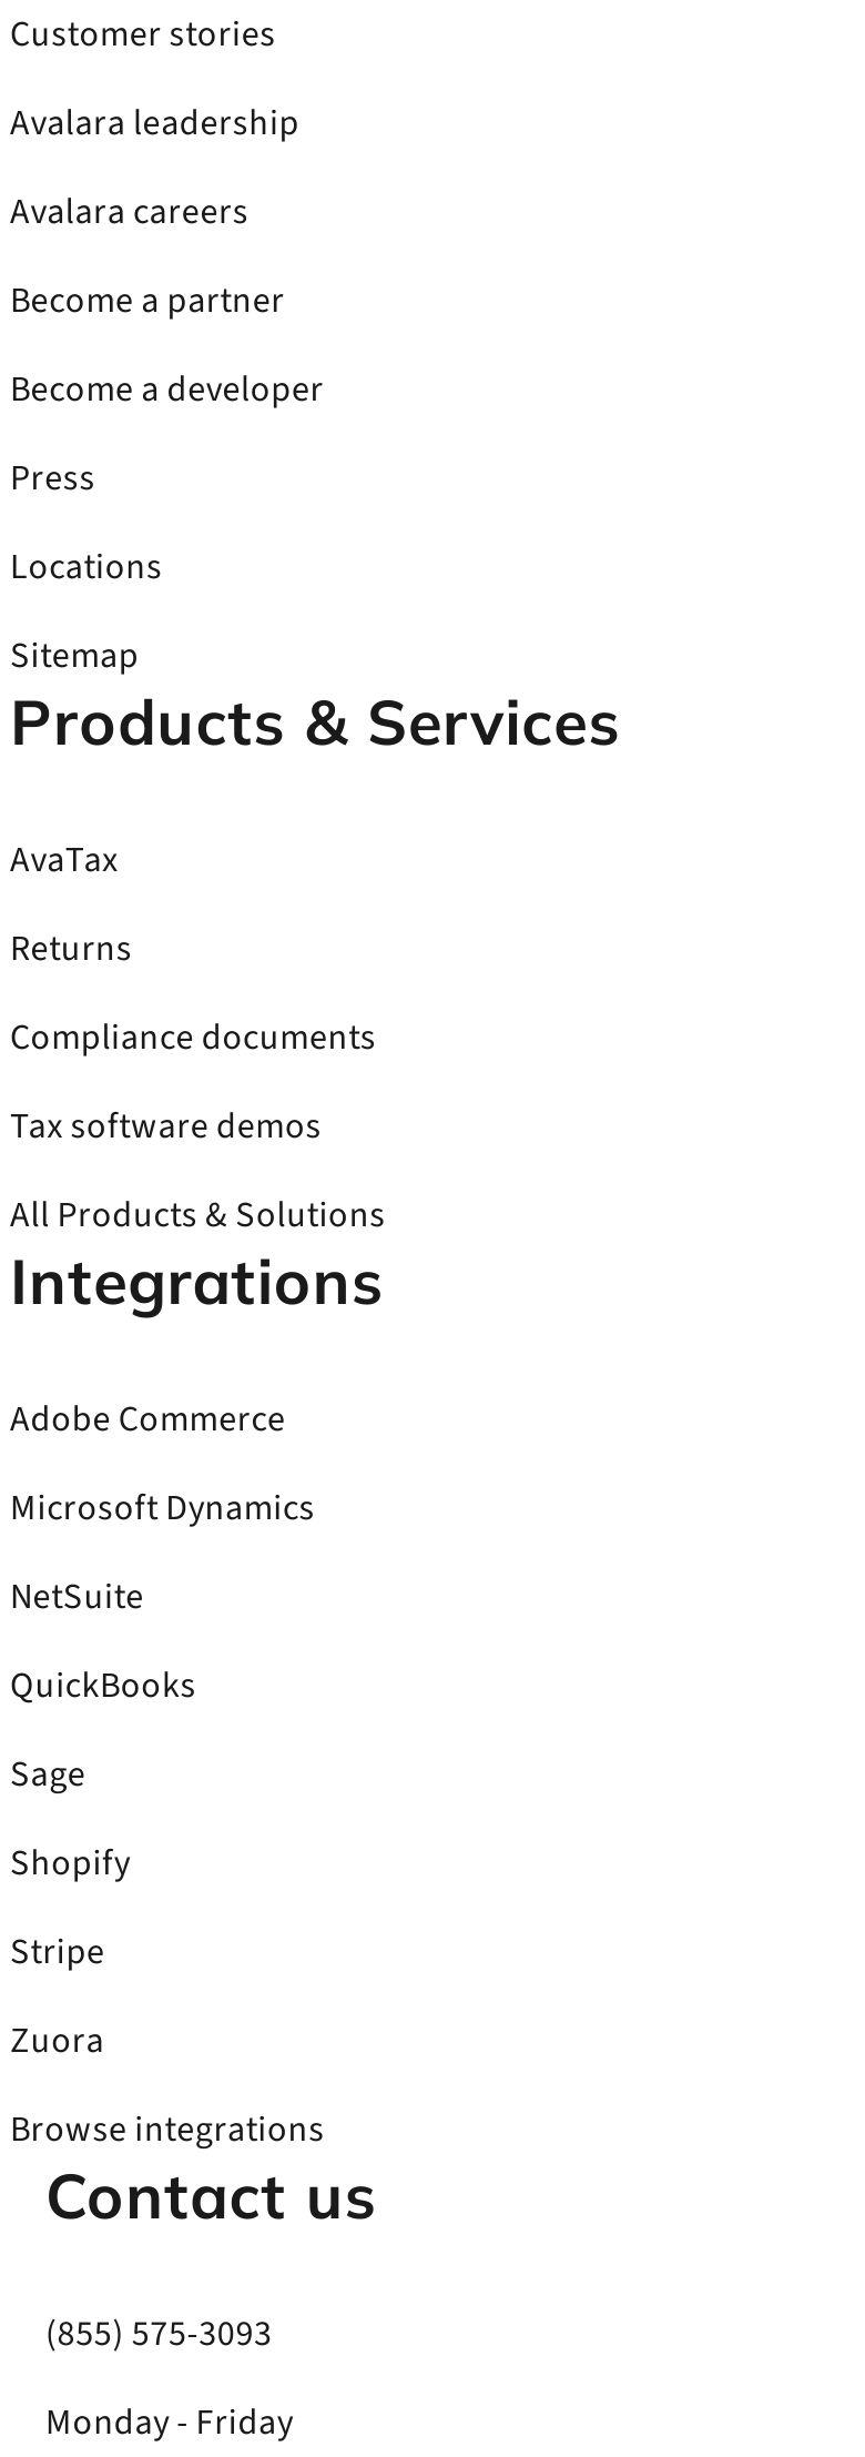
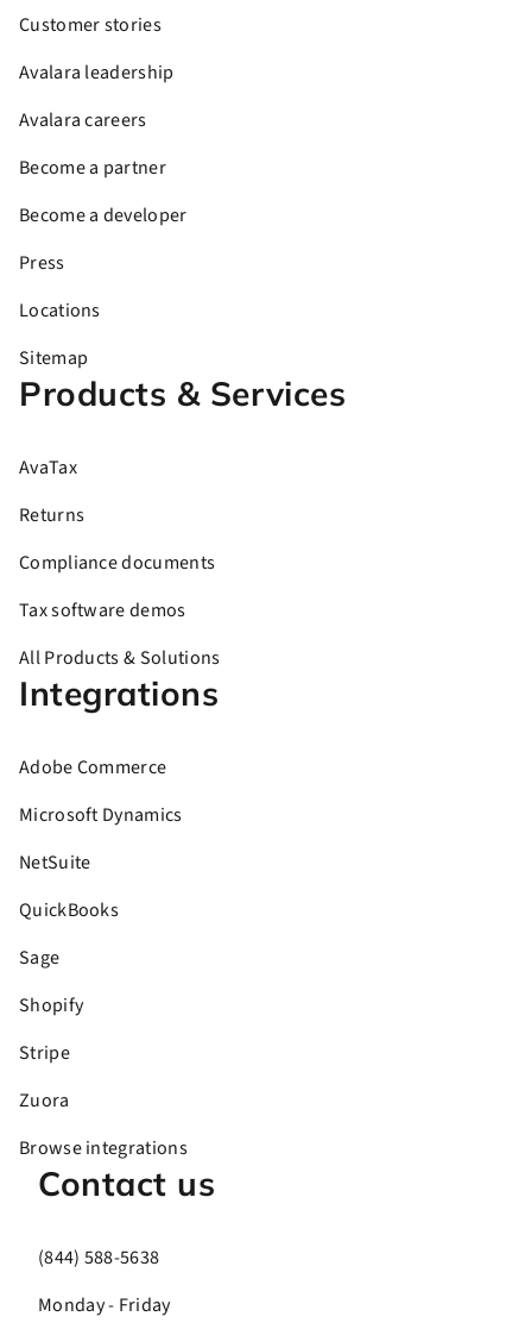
- (855) 575-3093
+ (844) 588-5638
